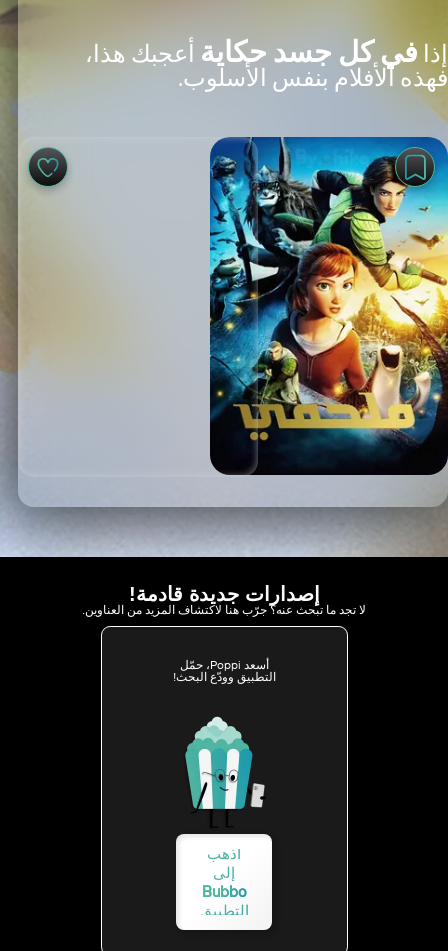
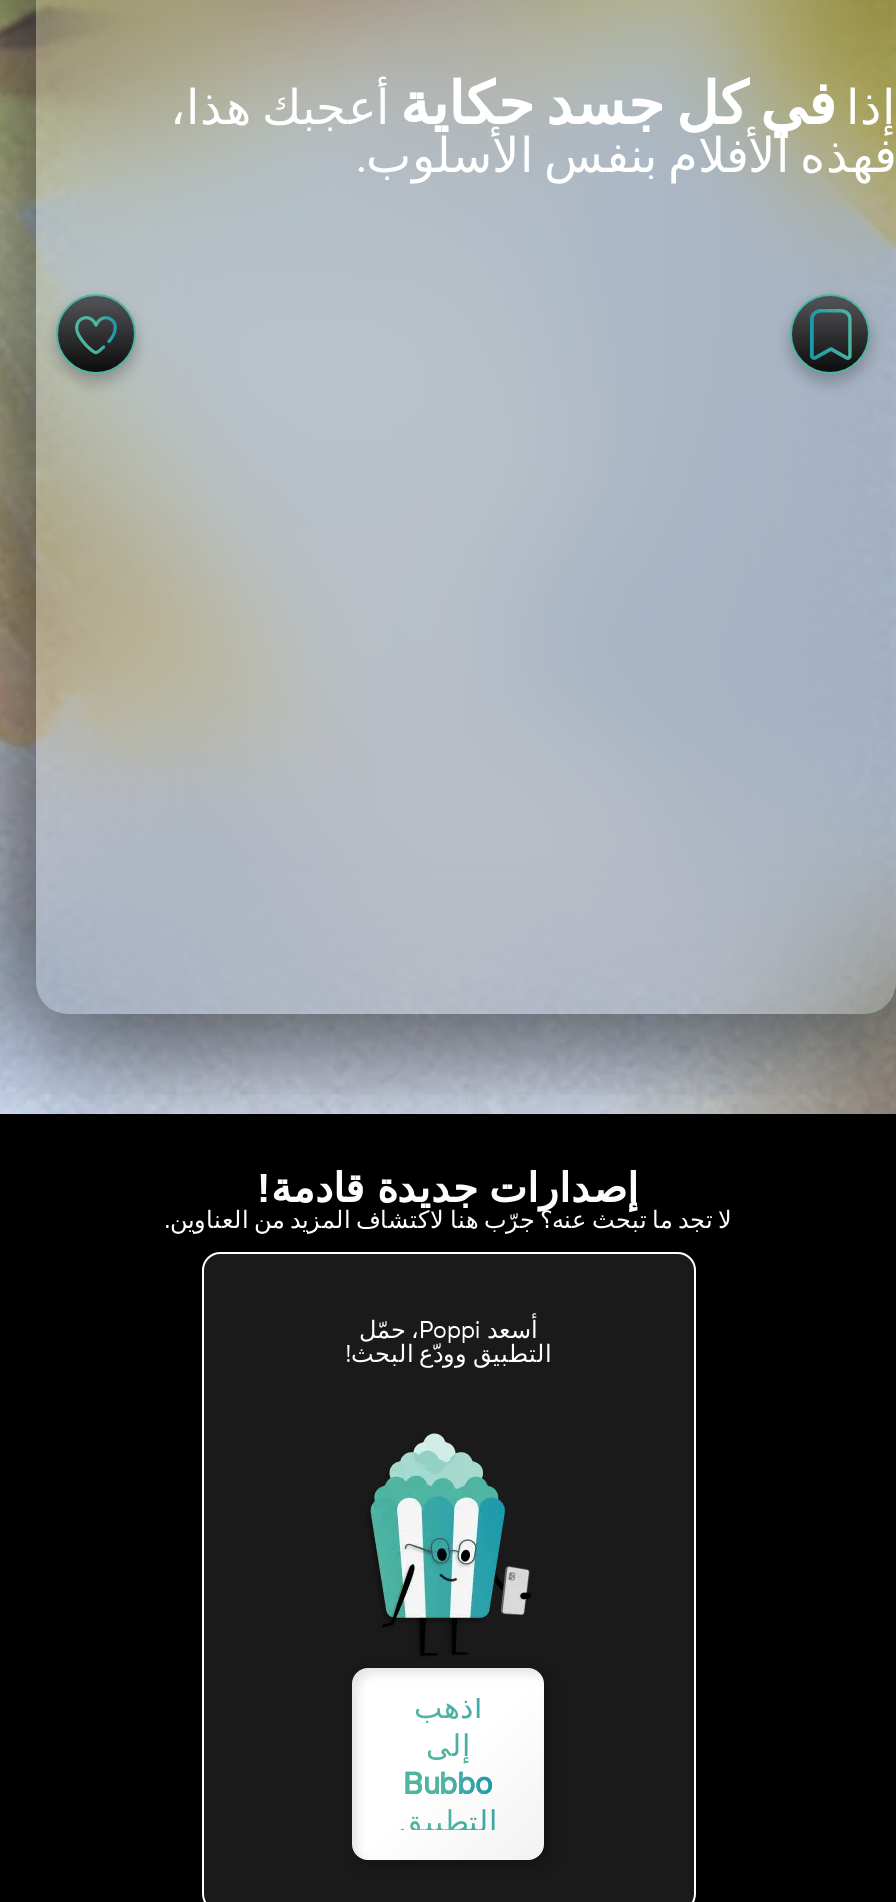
- [image]
